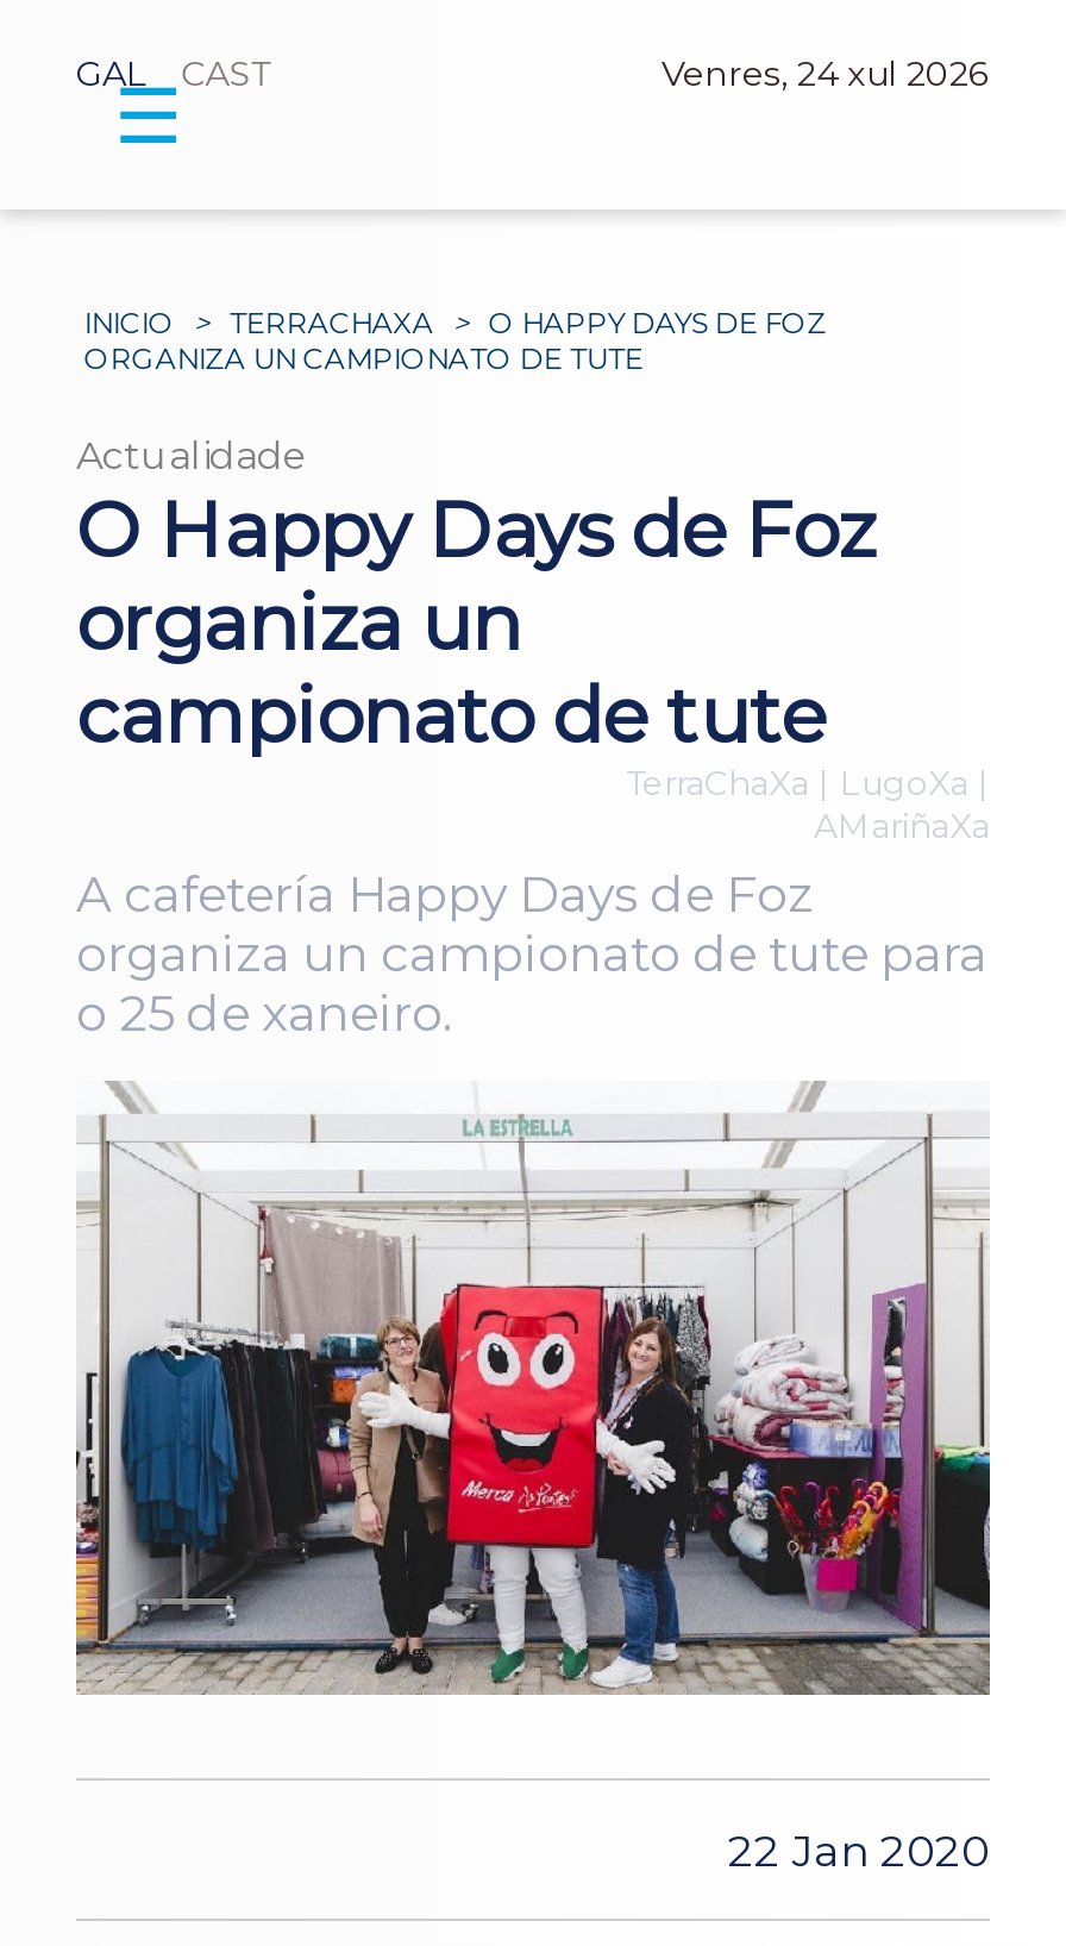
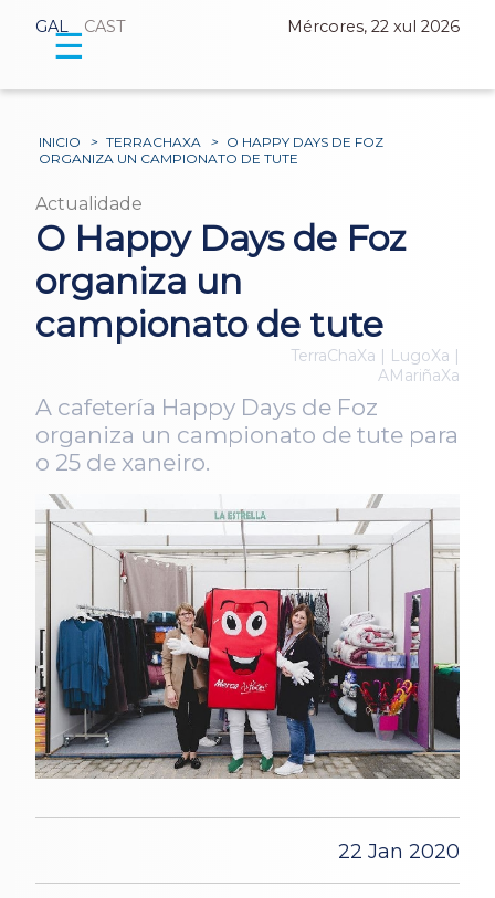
- Venres, 24 xul 2026
+ Mércores, 22 xul 2026
